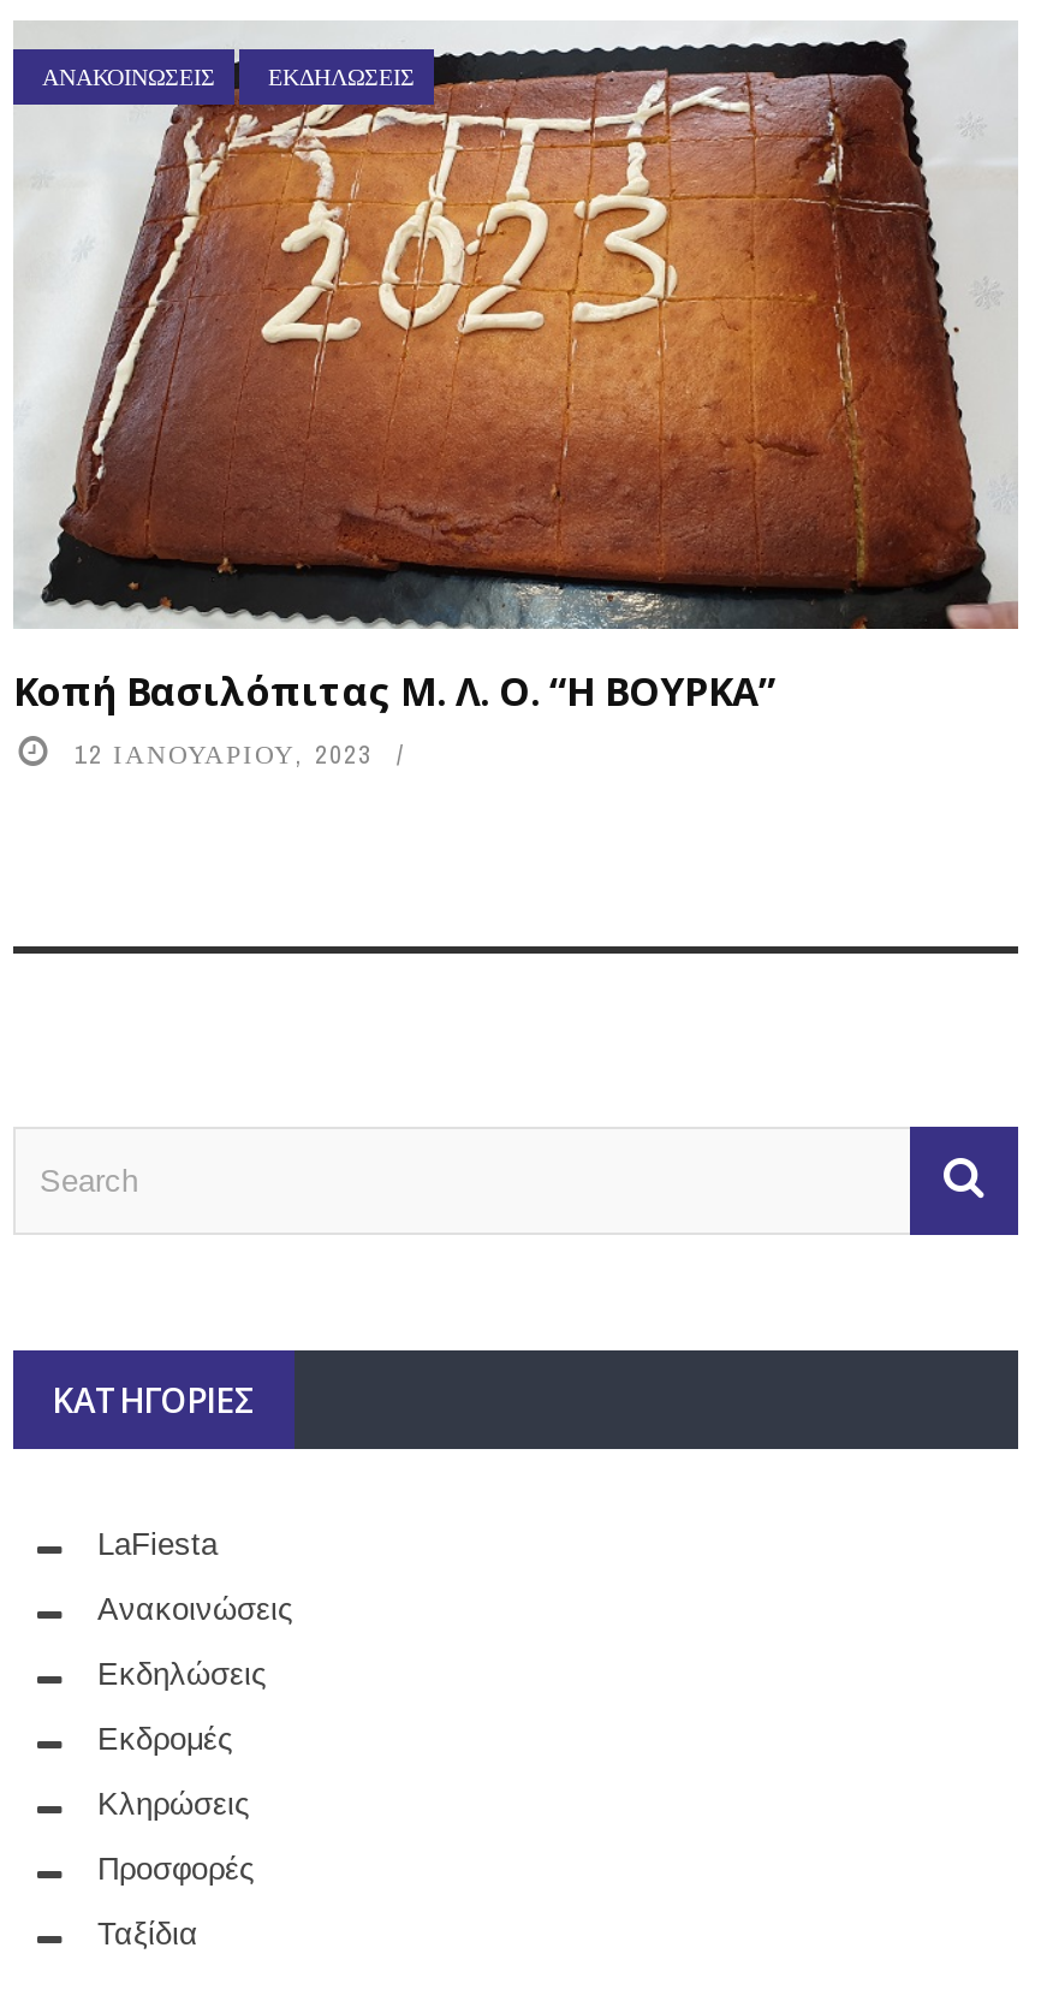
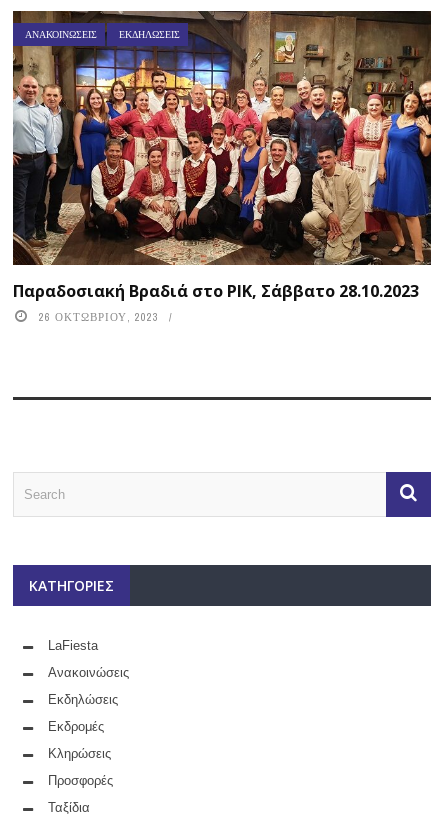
- [image]
- Κοπή Βασιλόπιτας Μ. Λ. Ο. “Η ΒΟΥΡΚΑ”
- 12 ΙΑΝΟΥΑΡΊΟΥ, 2023
+ [image]
+ Παραδοσιακή Βραδιά στο ΡΙΚ, Σάββατο 28.10.2023
+ 26 ΟΚΤΩΒΡΊΟΥ, 2023
